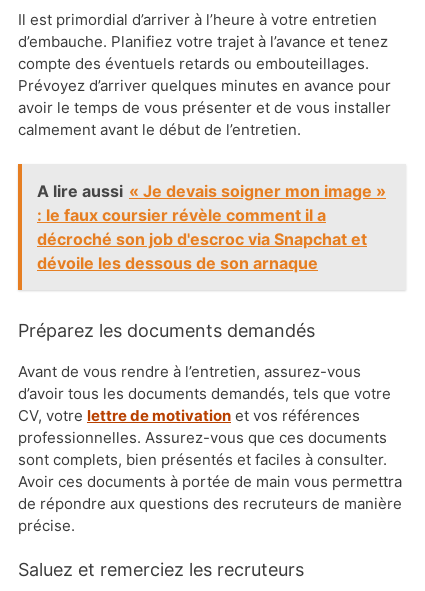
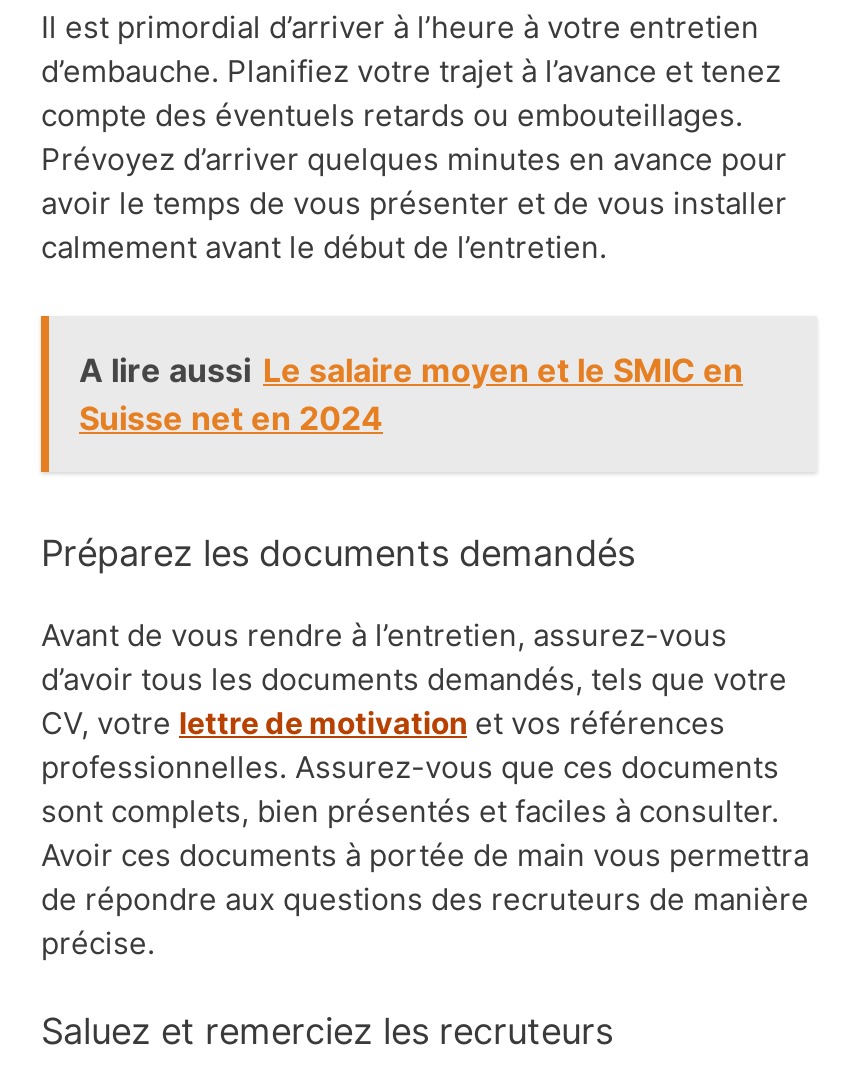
- A lire aussi « Je devais soigner mon image »
- : le faux coursier révèle comment il a
- décroché son job d'escroc via Snapchat et
- dévoile les dessous de son arnaque
+ A lire aussi Le salaire moyen et le SMIC en
+ Suisse net en 2024
